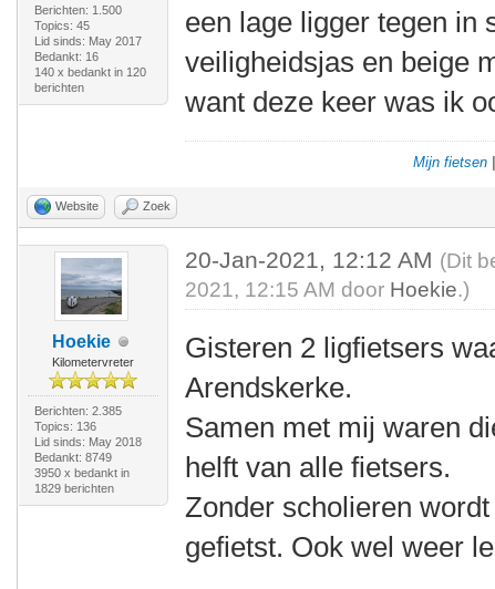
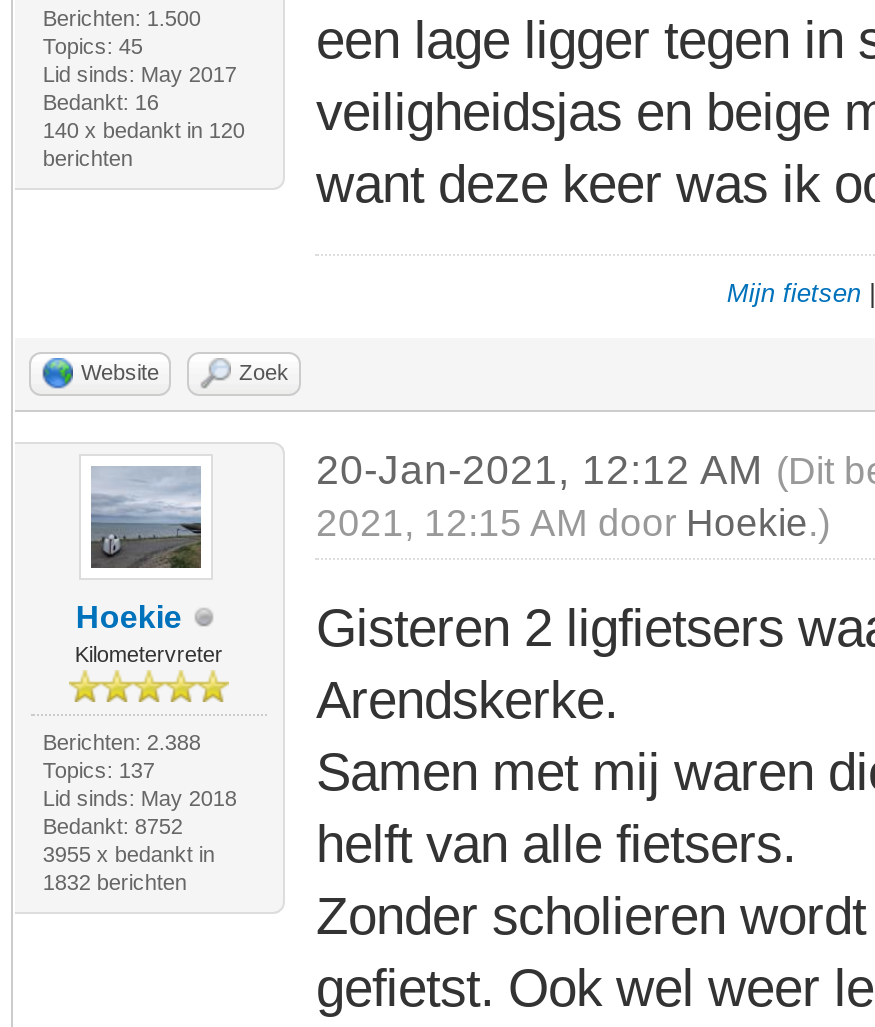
- Berichten: 2.385
+ Berichten: 2.388

- Topics: 136
+ Topics: 137

- Bedankt: 8749
+ Bedankt: 8752

- 3950 x bedankt in
+ 3955 x bedankt in

- 1829 berichten
+ 1832 berichten
